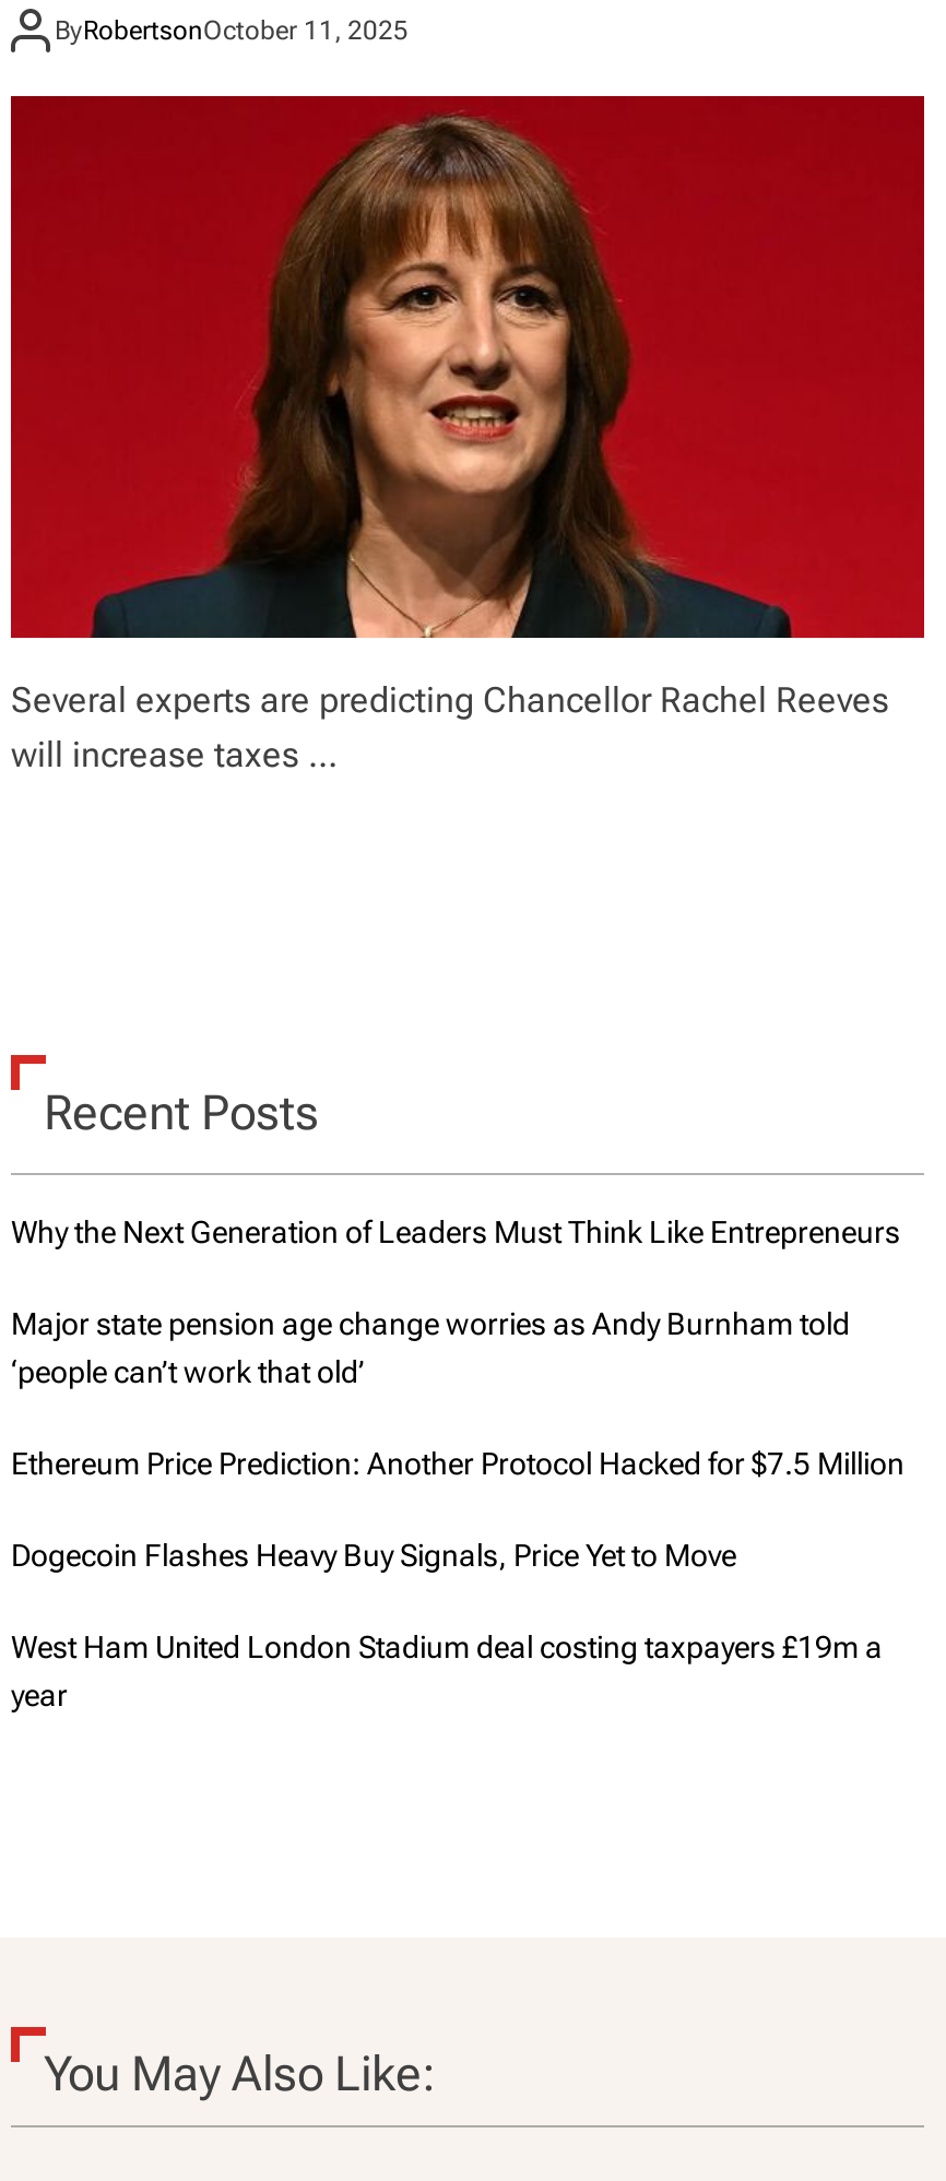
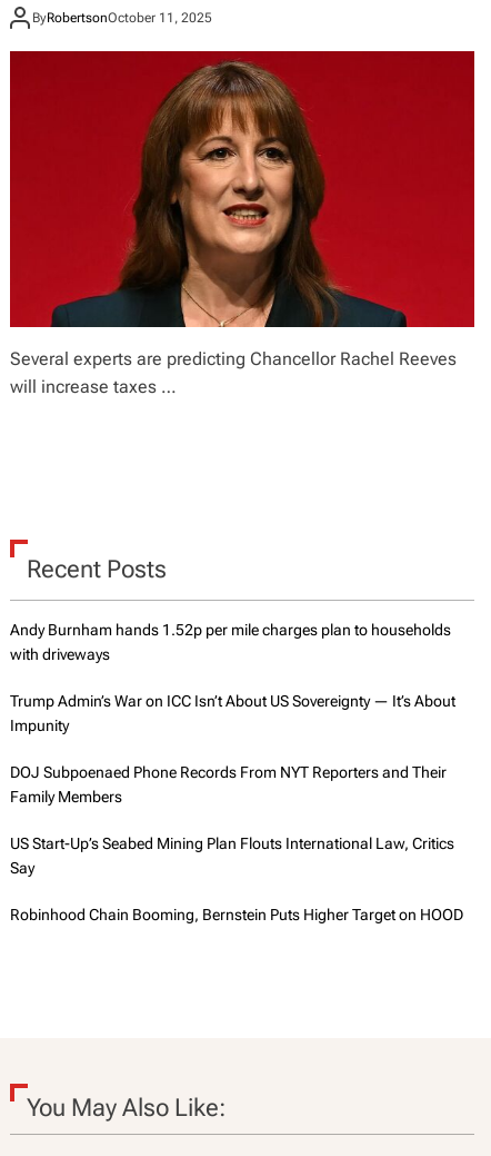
- Why the Next Generation of Leaders Must Think Like Entrepreneurs
+ Andy Burnham hands 1.52p per mile charges plan to households
+ with driveways

- Major state pension age change worries as Andy Burnham told
- ‘people can’t work that old’
+ Trump Admin’s War on ICC Isn’t About US Sovereignty — It’s About
+ Impunity

- Ethereum Price Prediction: Another Protocol Hacked for $7.5 Million
+ DOJ Subpoenaed Phone Records From NYT Reporters and Their
+ Family Members

- Dogecoin Flashes Heavy Buy Signals, Price Yet to Move
+ US Start-Up’s Seabed Mining Plan Flouts International Law, Critics
+ Say

- West Ham United London Stadium deal costing taxpayers £19m a
- year
+ Robinhood Chain Booming, Bernstein Puts Higher Target on HOOD
